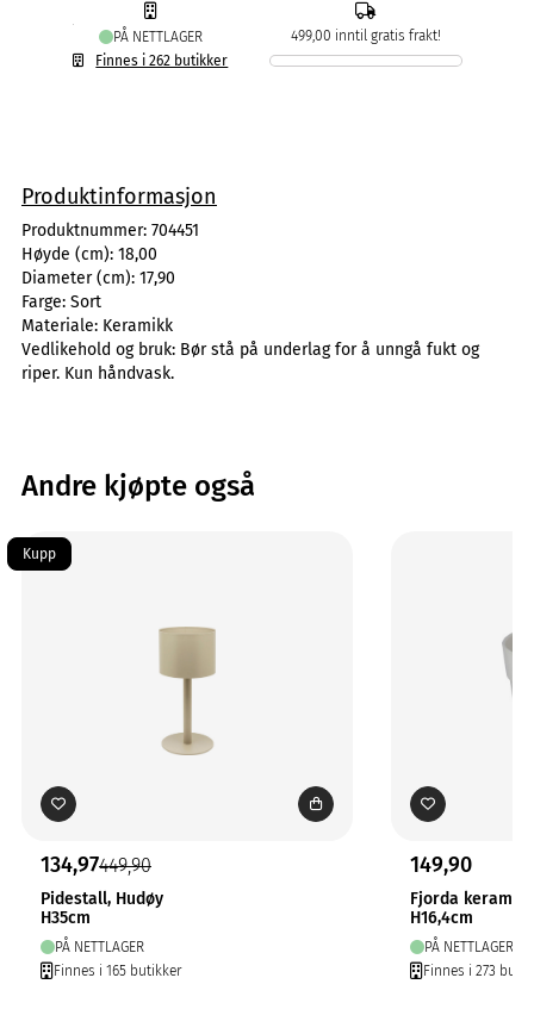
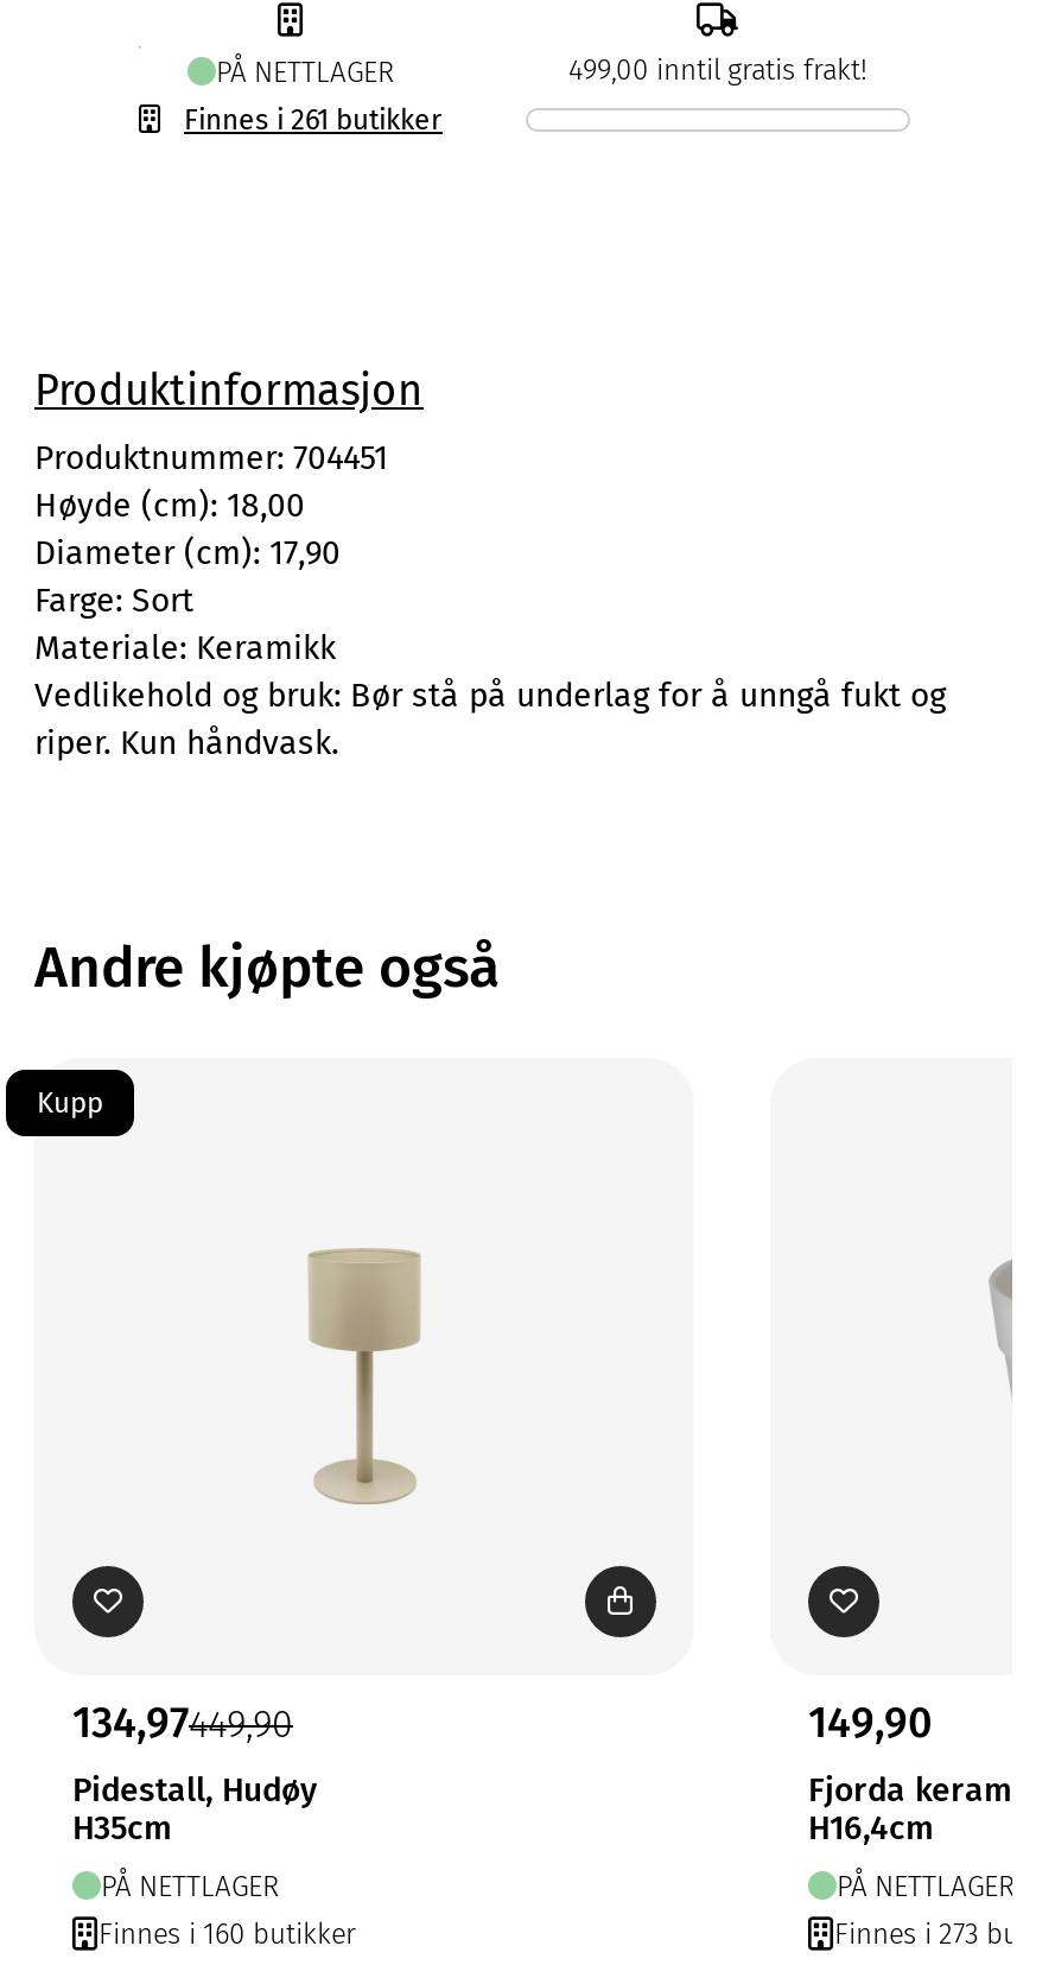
- Finnes i 262 butikker
+ Finnes i 261 butikker

- Finnes i 165 butikker
+ Finnes i 160 butikker
